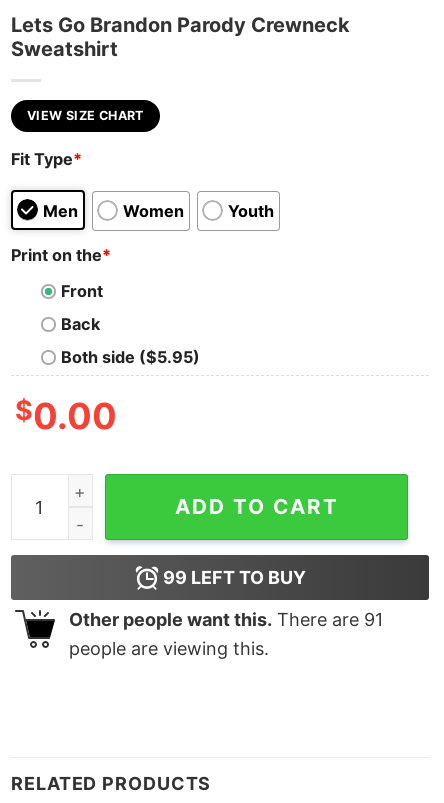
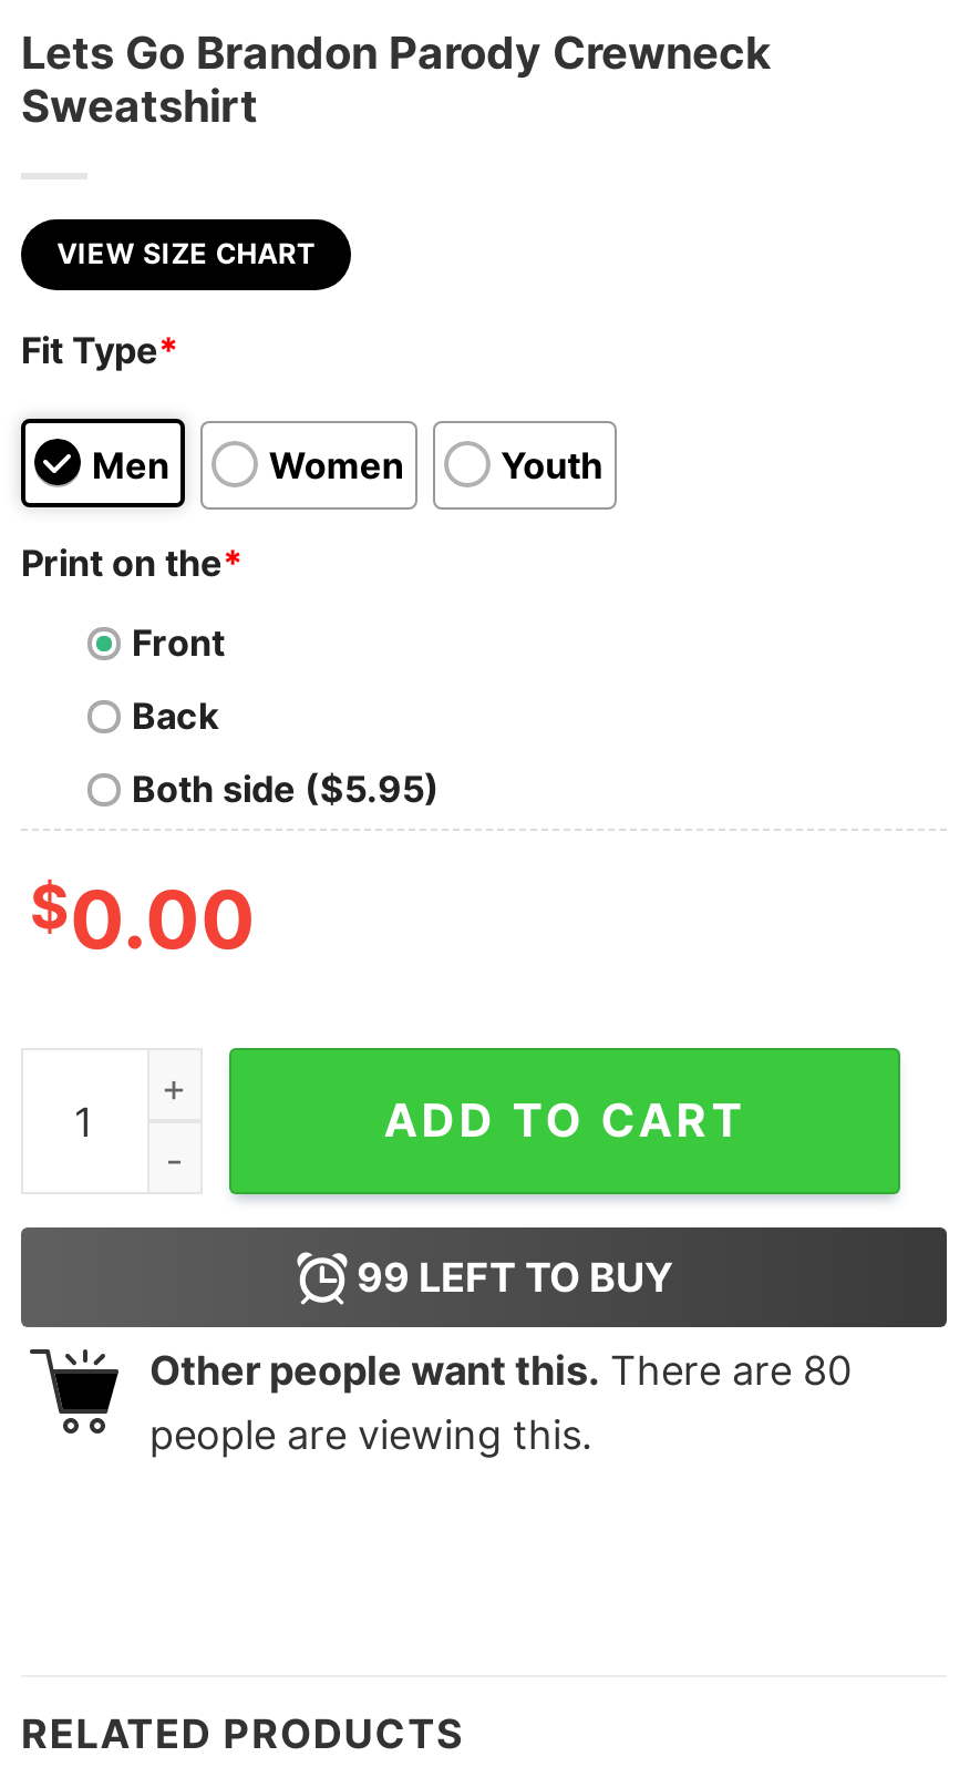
- Other people want this. There are 91
+ Other people want this. There are 80
